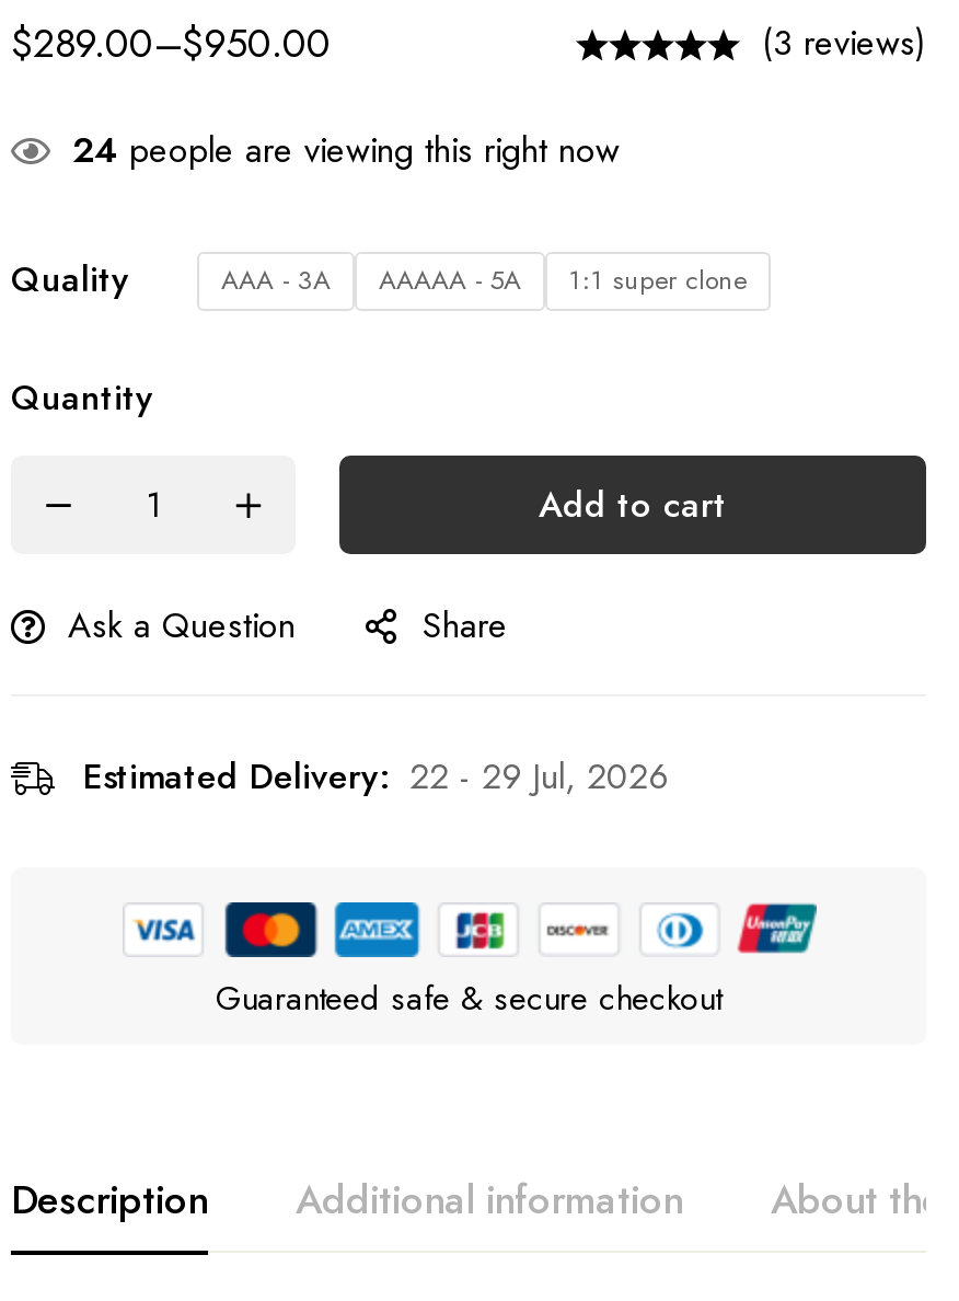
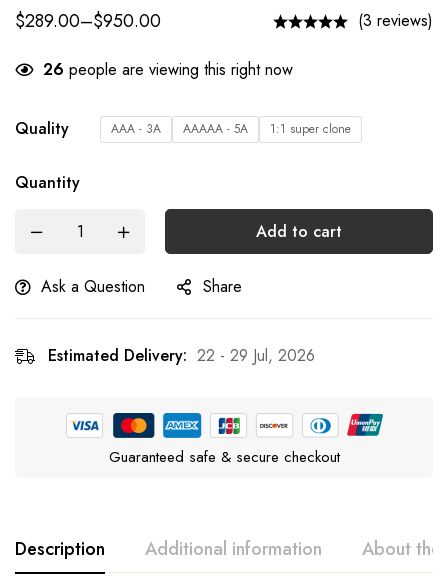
- 24 people are viewing this right now
+ 26 people are viewing this right now
